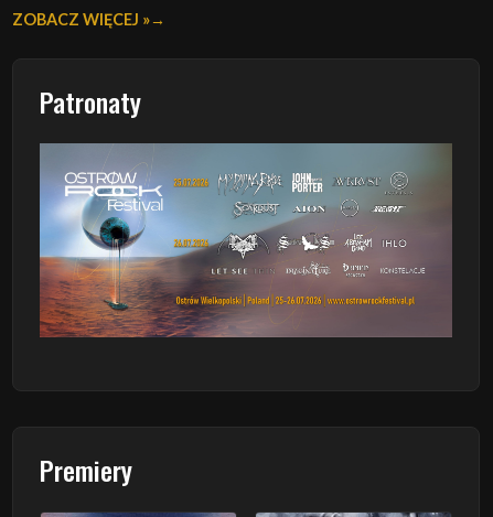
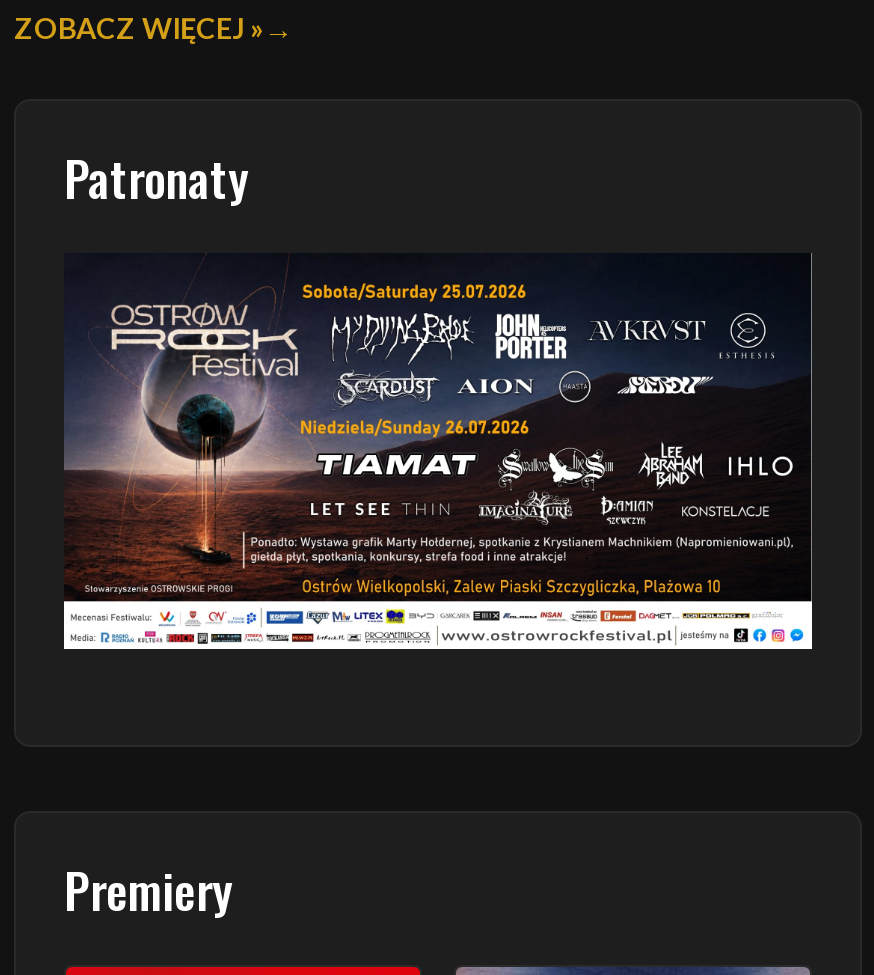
- [image]
+ [image]
